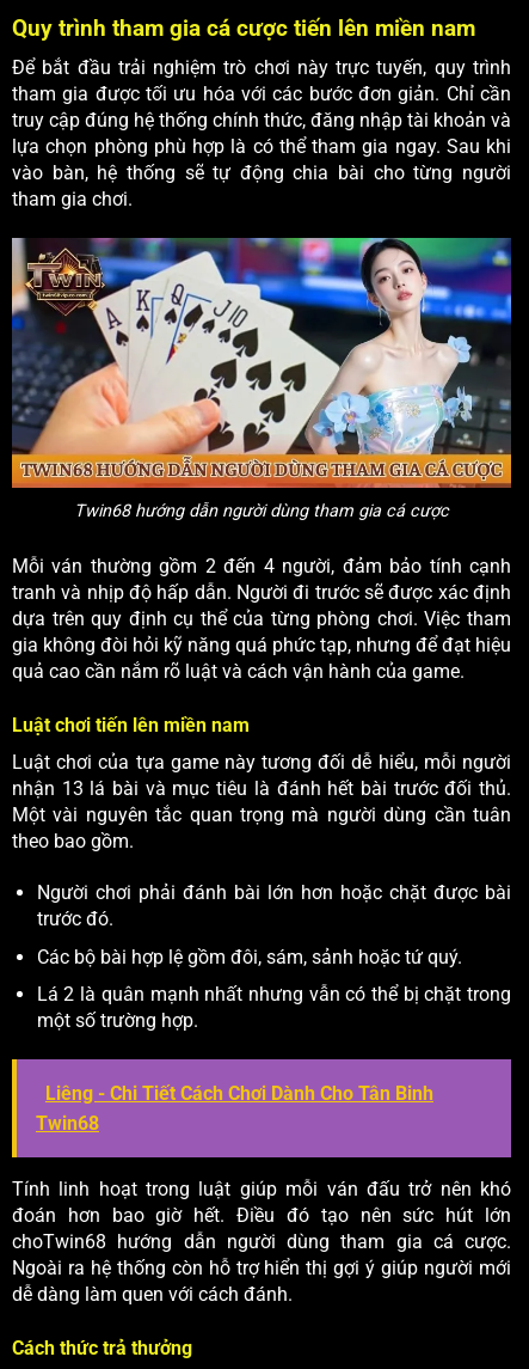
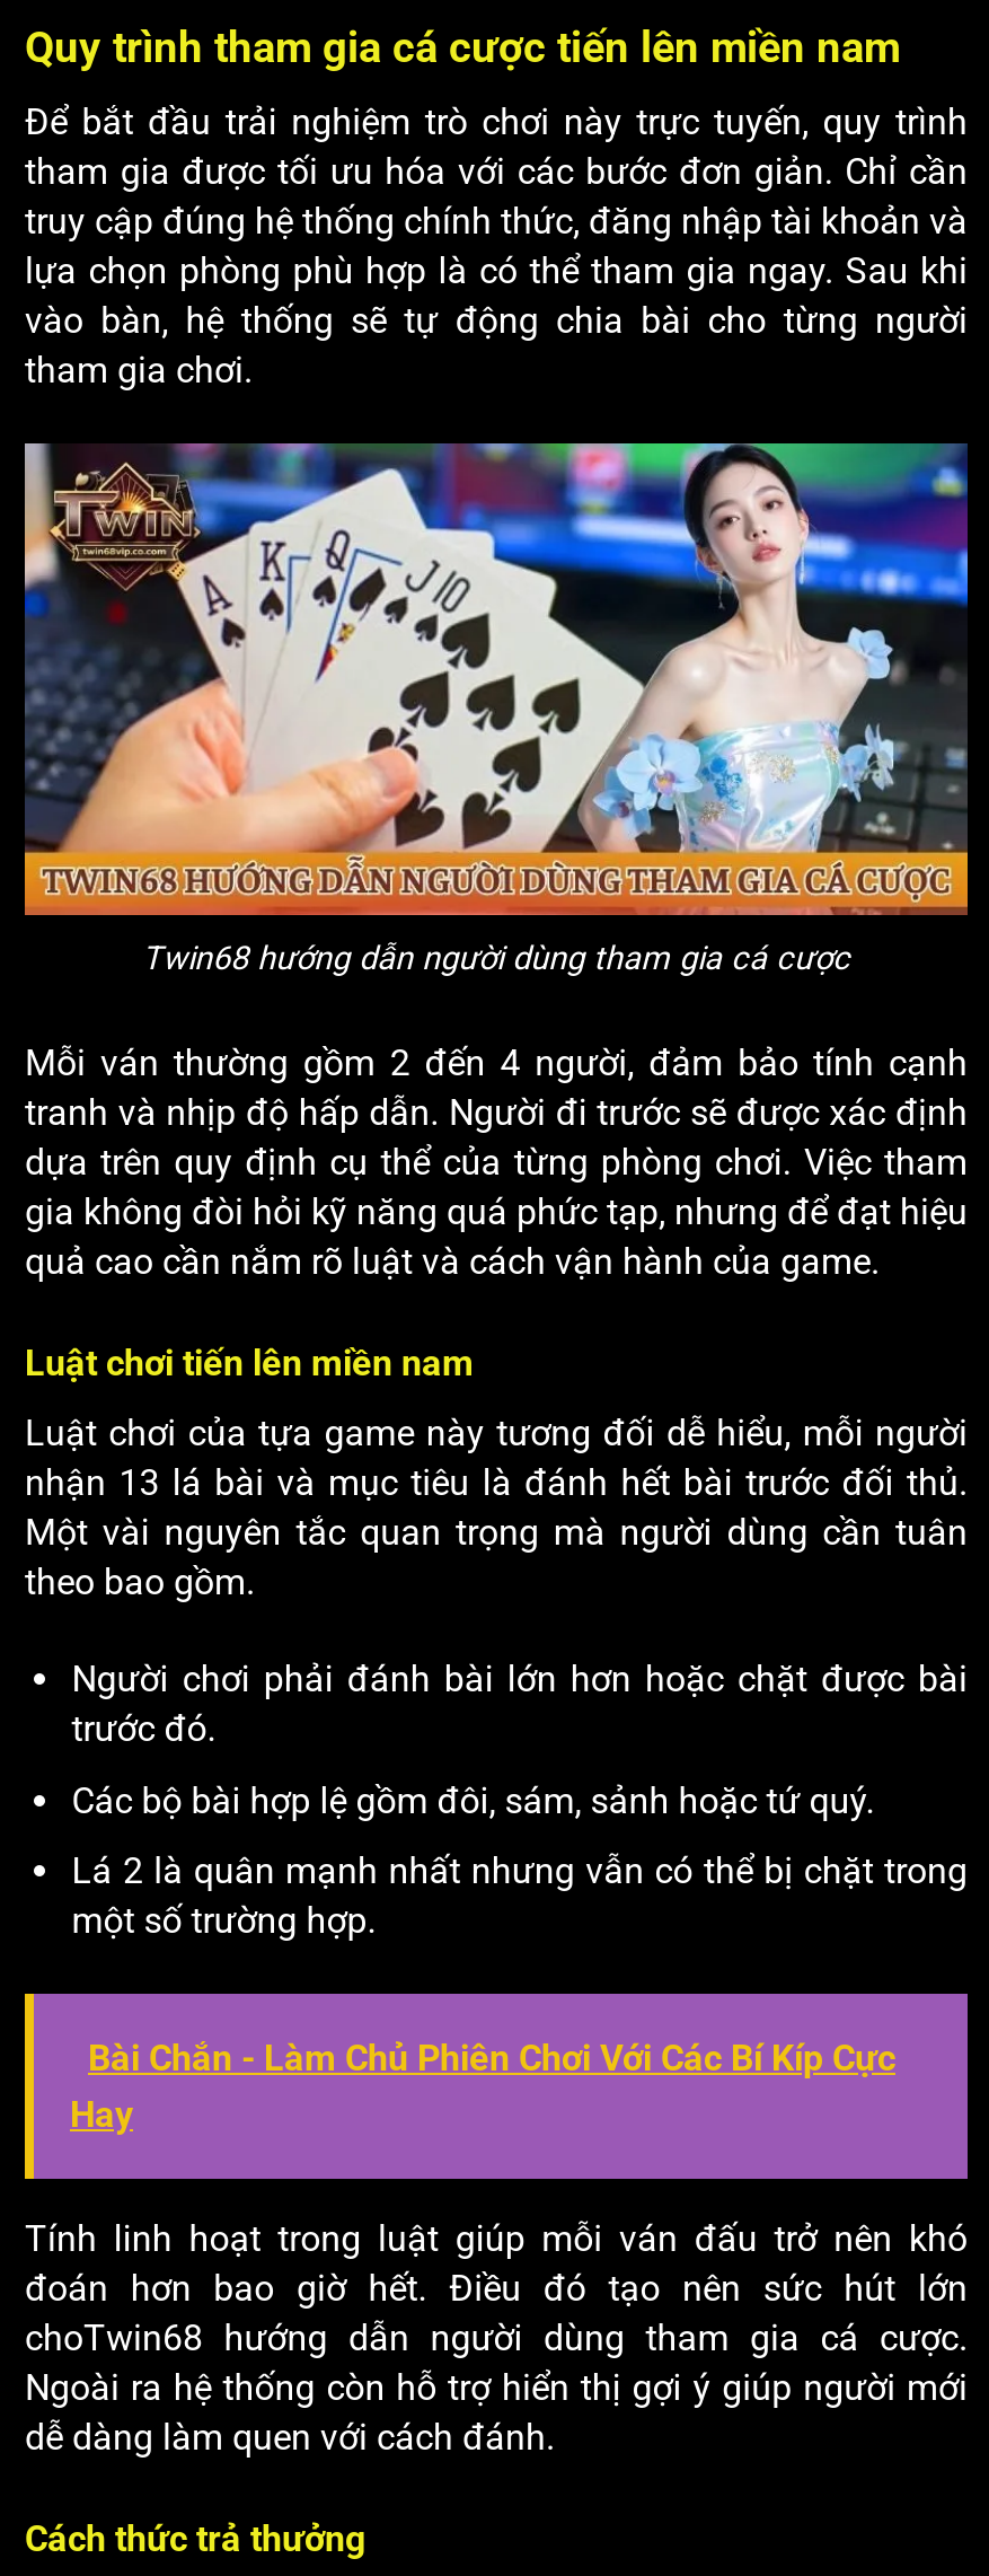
- Liêng - Chi Tiết Cách Chơi Dành Cho Tân Binh
- Twin68
+ Bài Chắn - Làm Chủ Phiên Chơi Với Các Bí Kíp Cực
+ Hay
